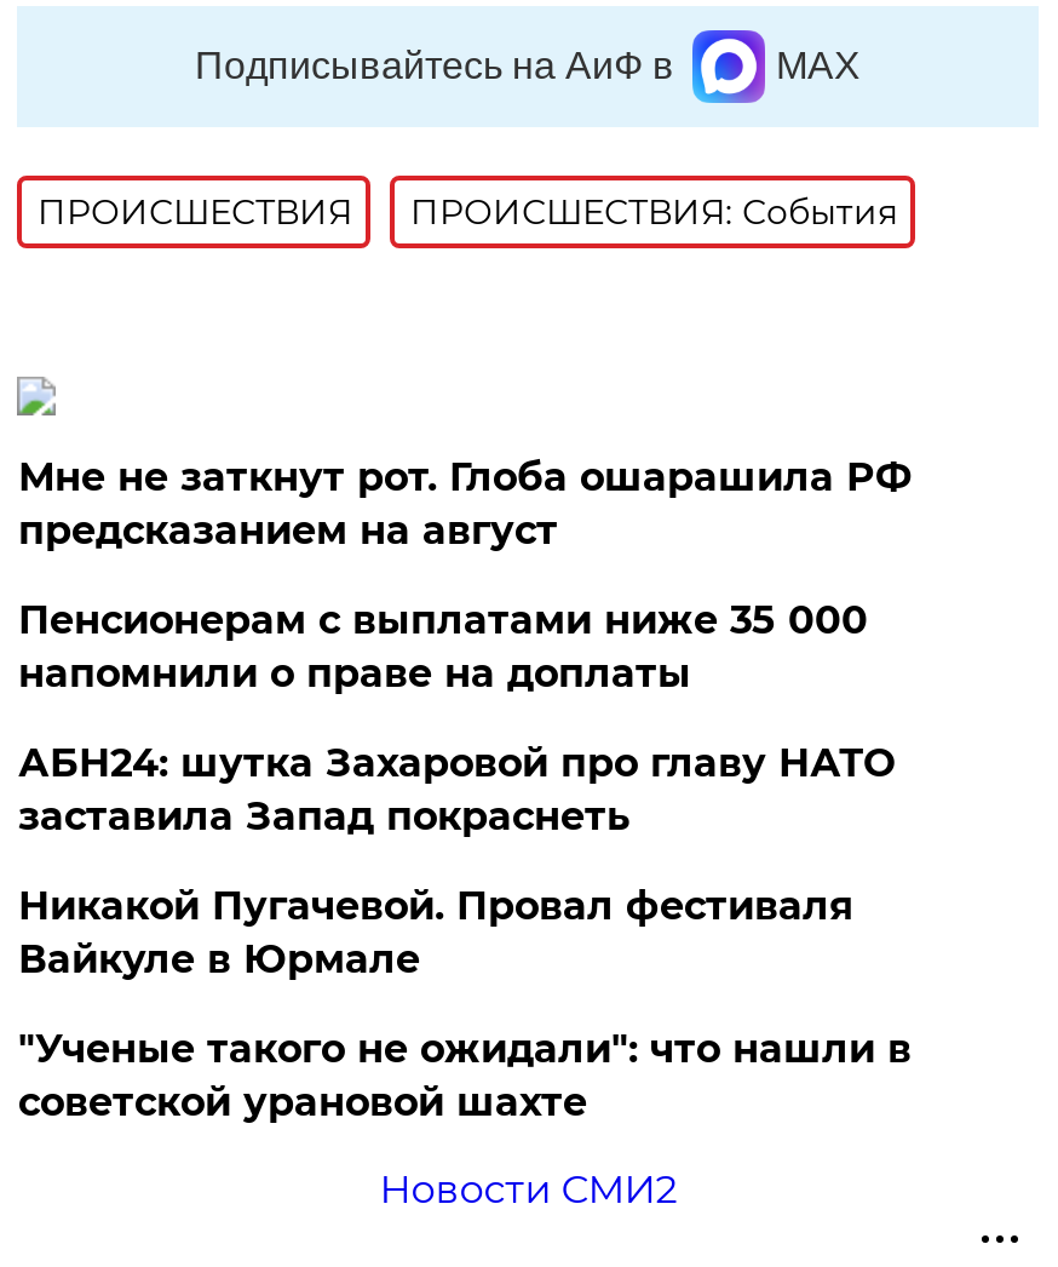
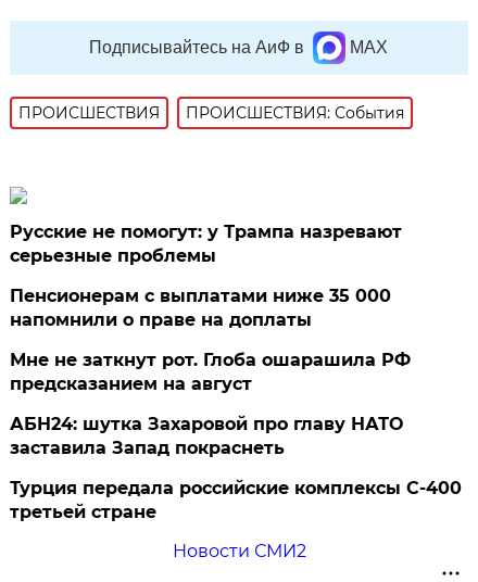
+ Русские не помогут: у Трампа назревают
+ серьезные проблемы

moved down: Мне не заткнут рот. Глоба ошарашила РФ | предсказанием на август

moved down: АБН24: шутка Захаровой про главу НАТО | заставила Запад покраснеть

- Никакой Пугачевой. Провал фестиваля
- Вайкуле в Юрмале
- "Ученые такого не ожидали": что нашли в
- советской урановой шахте
+ Турция передала российские комплексы С-400
+ третьей стране
